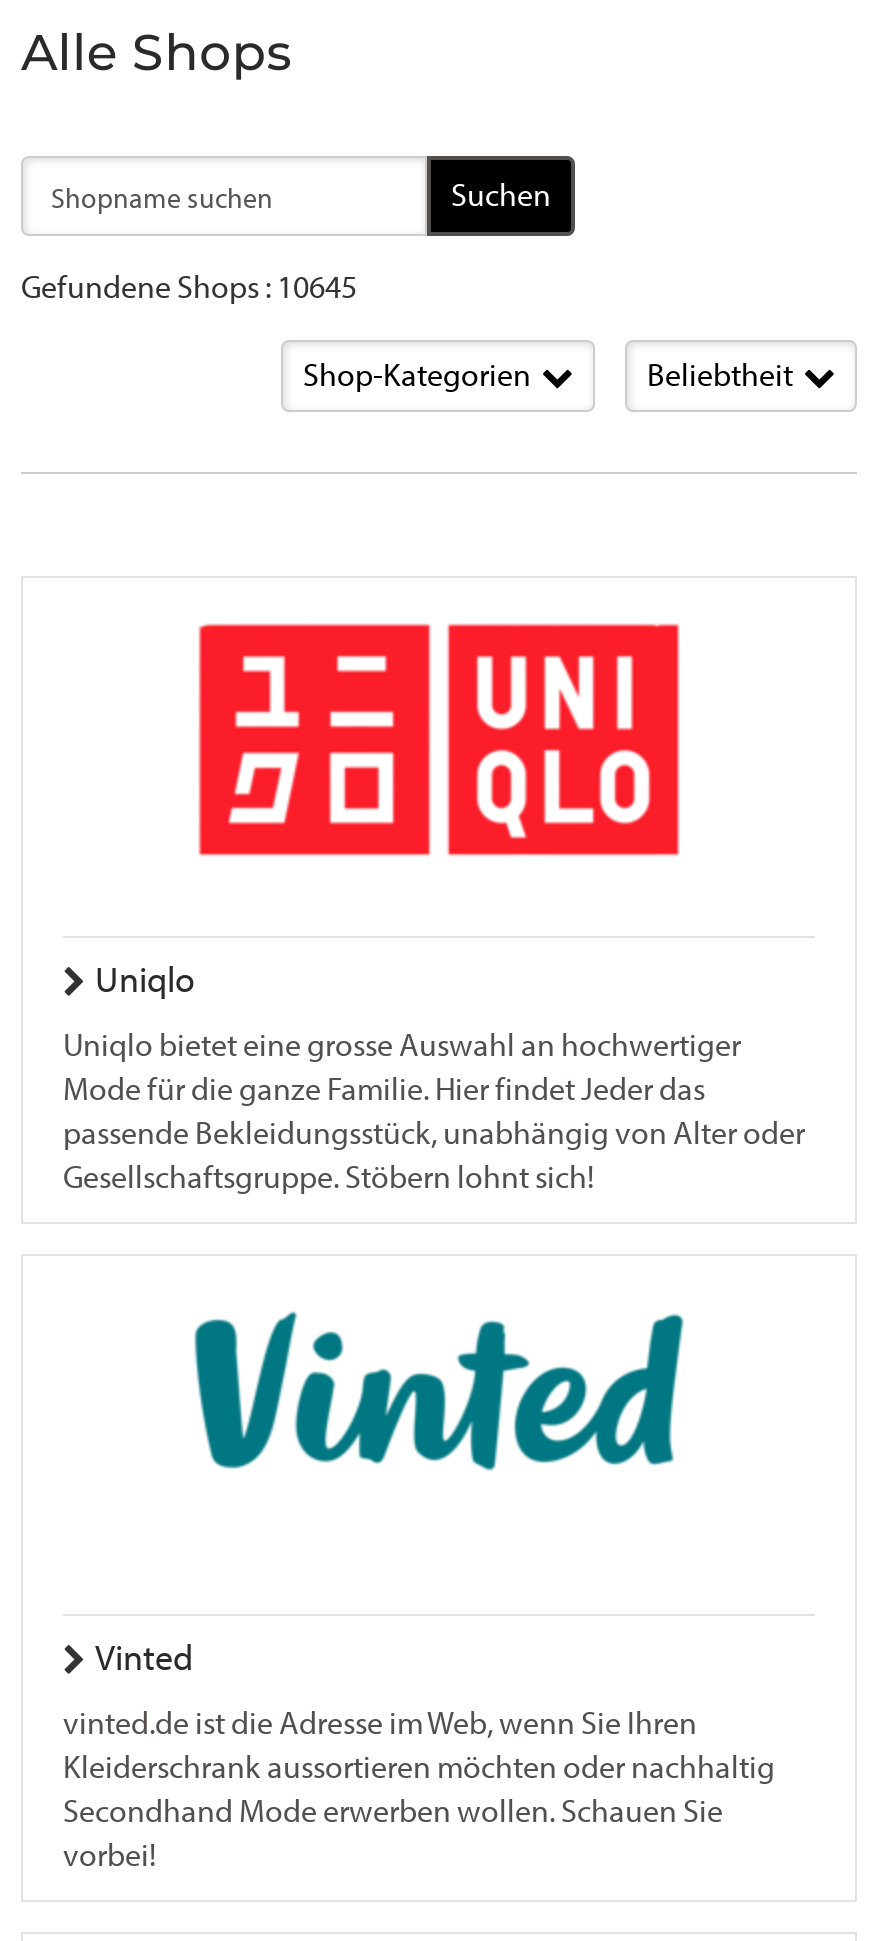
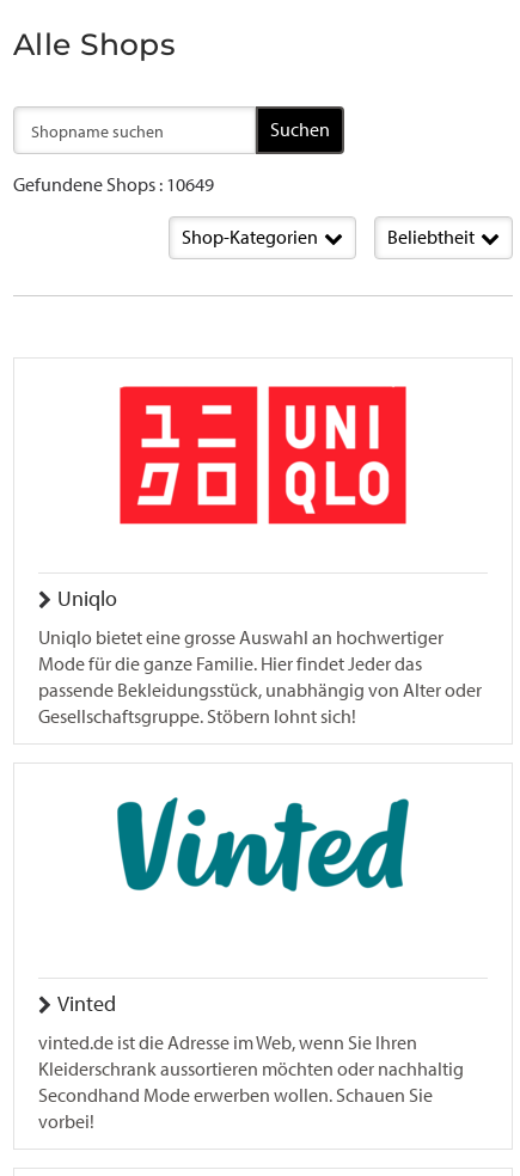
- Gefundene Shops : 10645
+ Gefundene Shops : 10649
